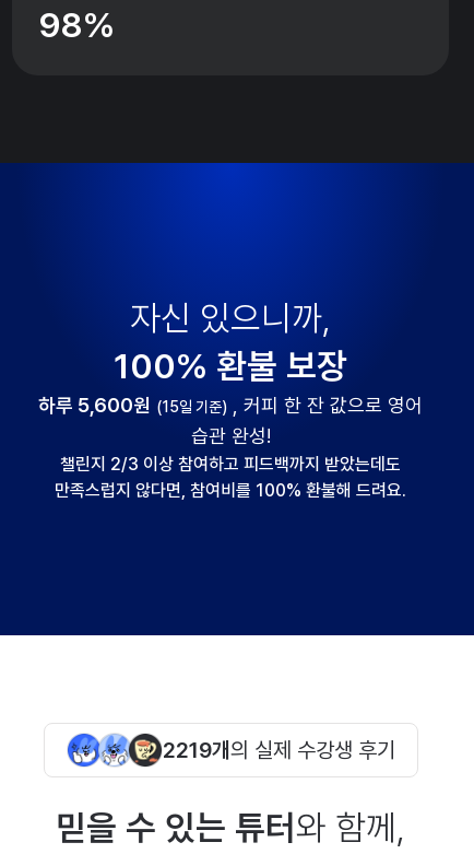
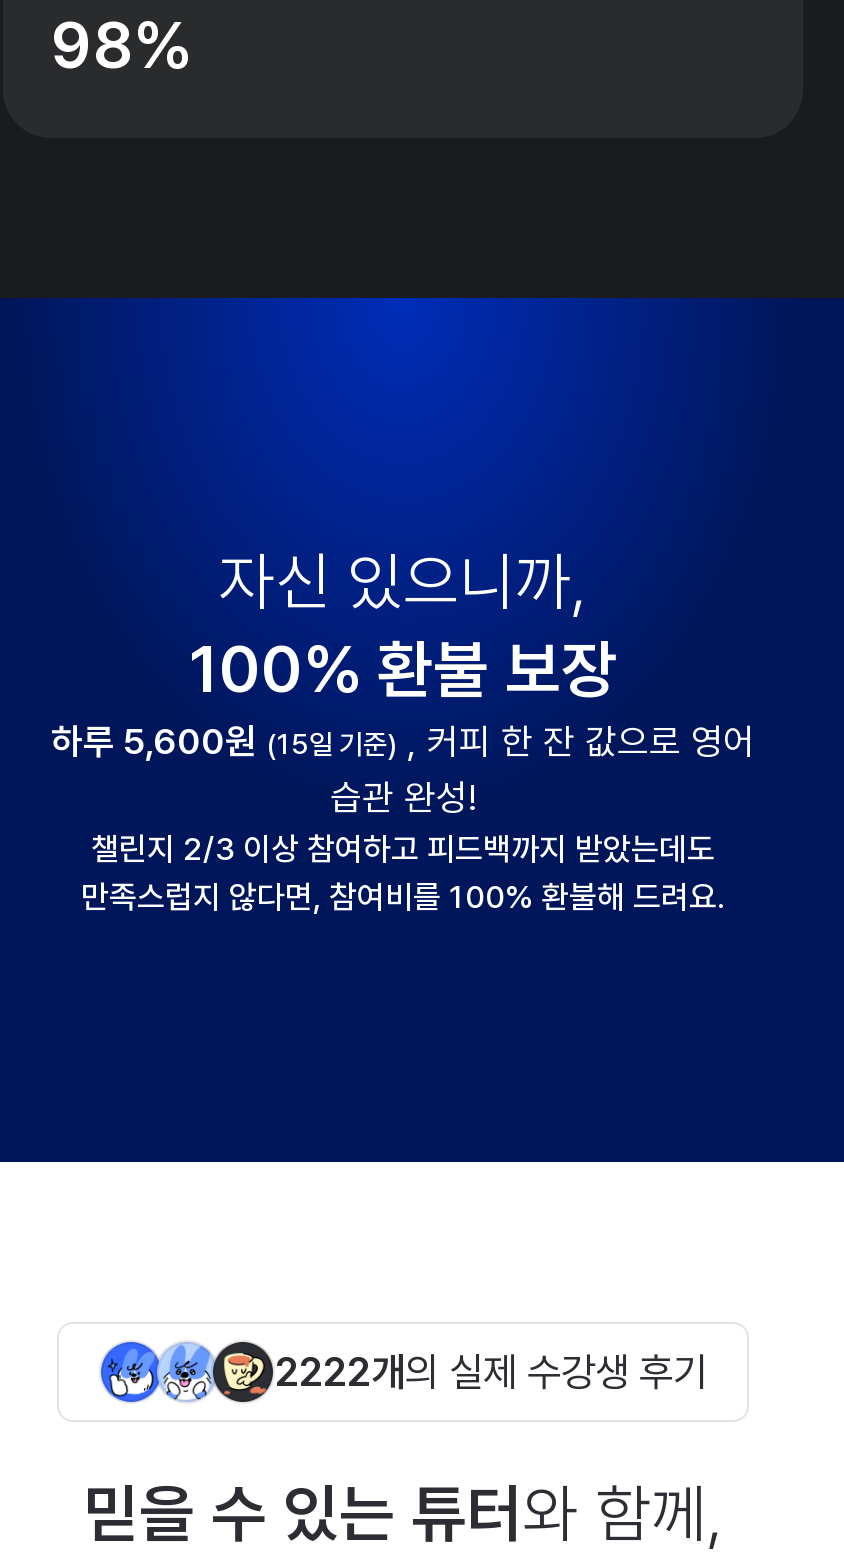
- 2219개의 실제 수강생 후기
+ 2222개의 실제 수강생 후기
